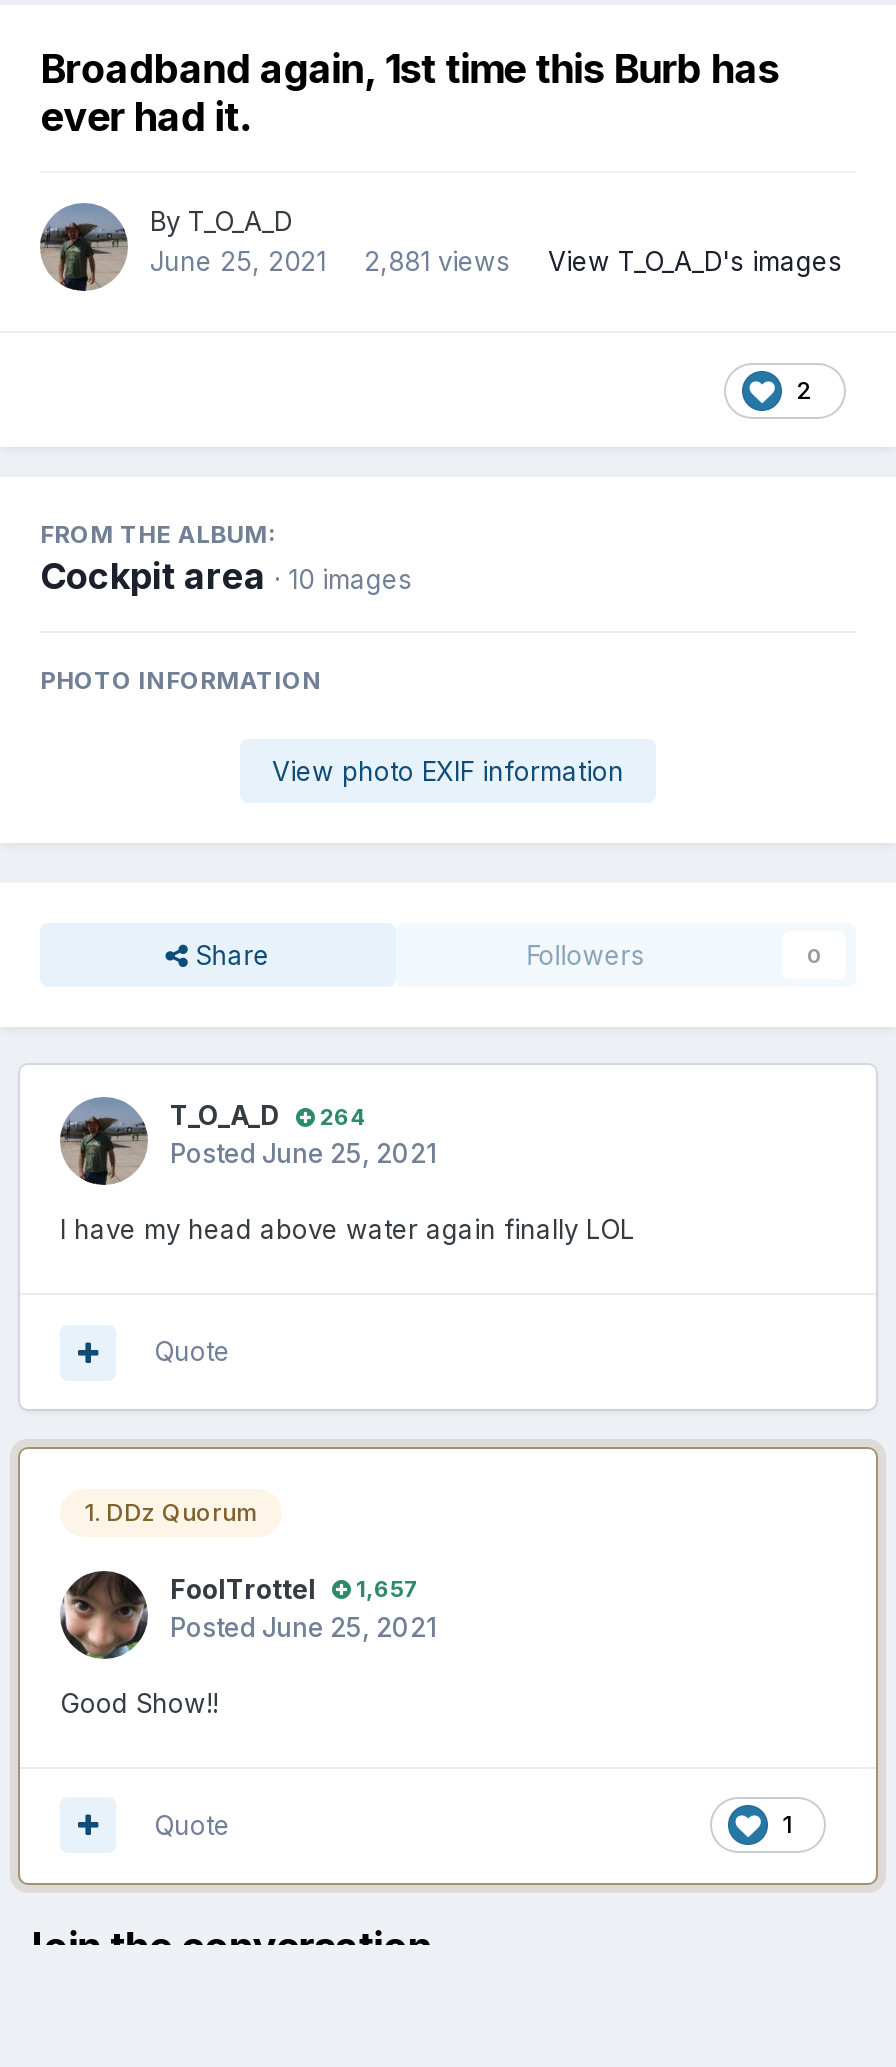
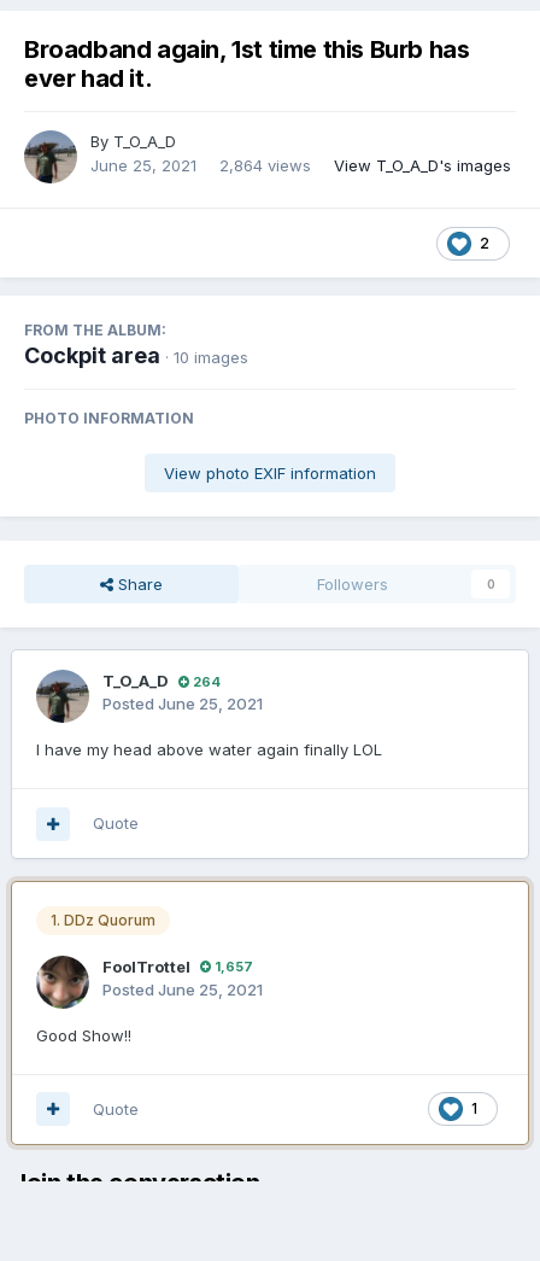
- June 25, 2021 2,881 views View T_O_A_D's images
+ June 25, 2021 2,864 views View T_O_A_D's images
